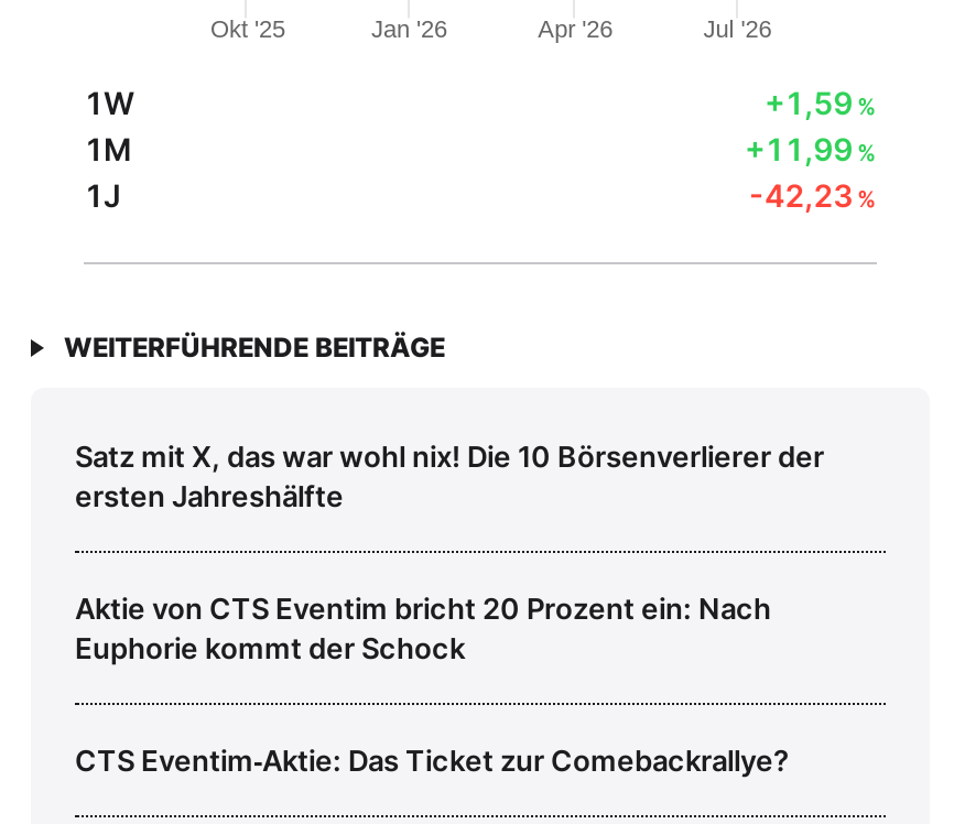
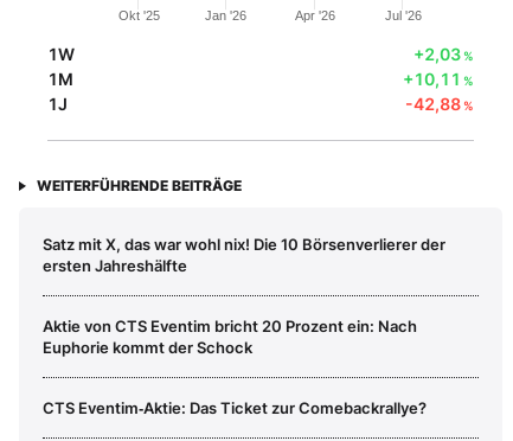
- +1,59%
+ +2,03%

- +11,99%
+ +10,11%

- -42,23%
+ -42,88%
